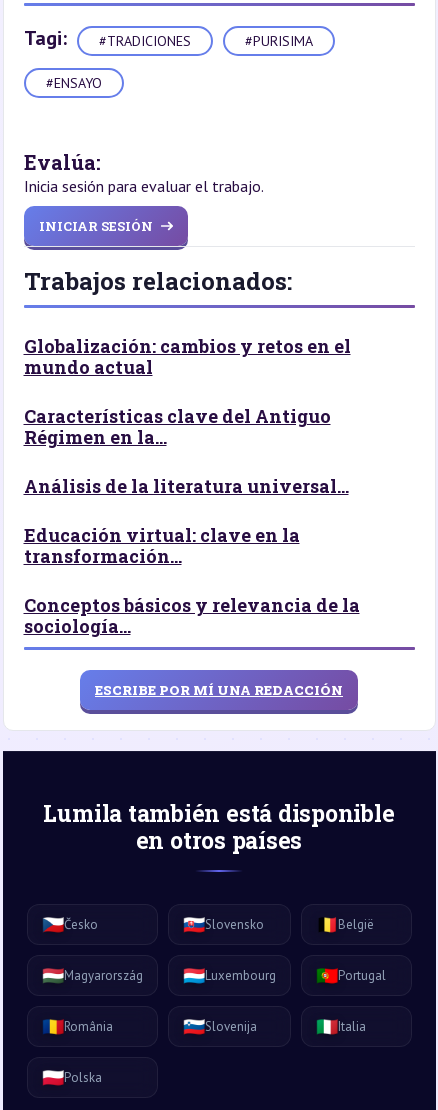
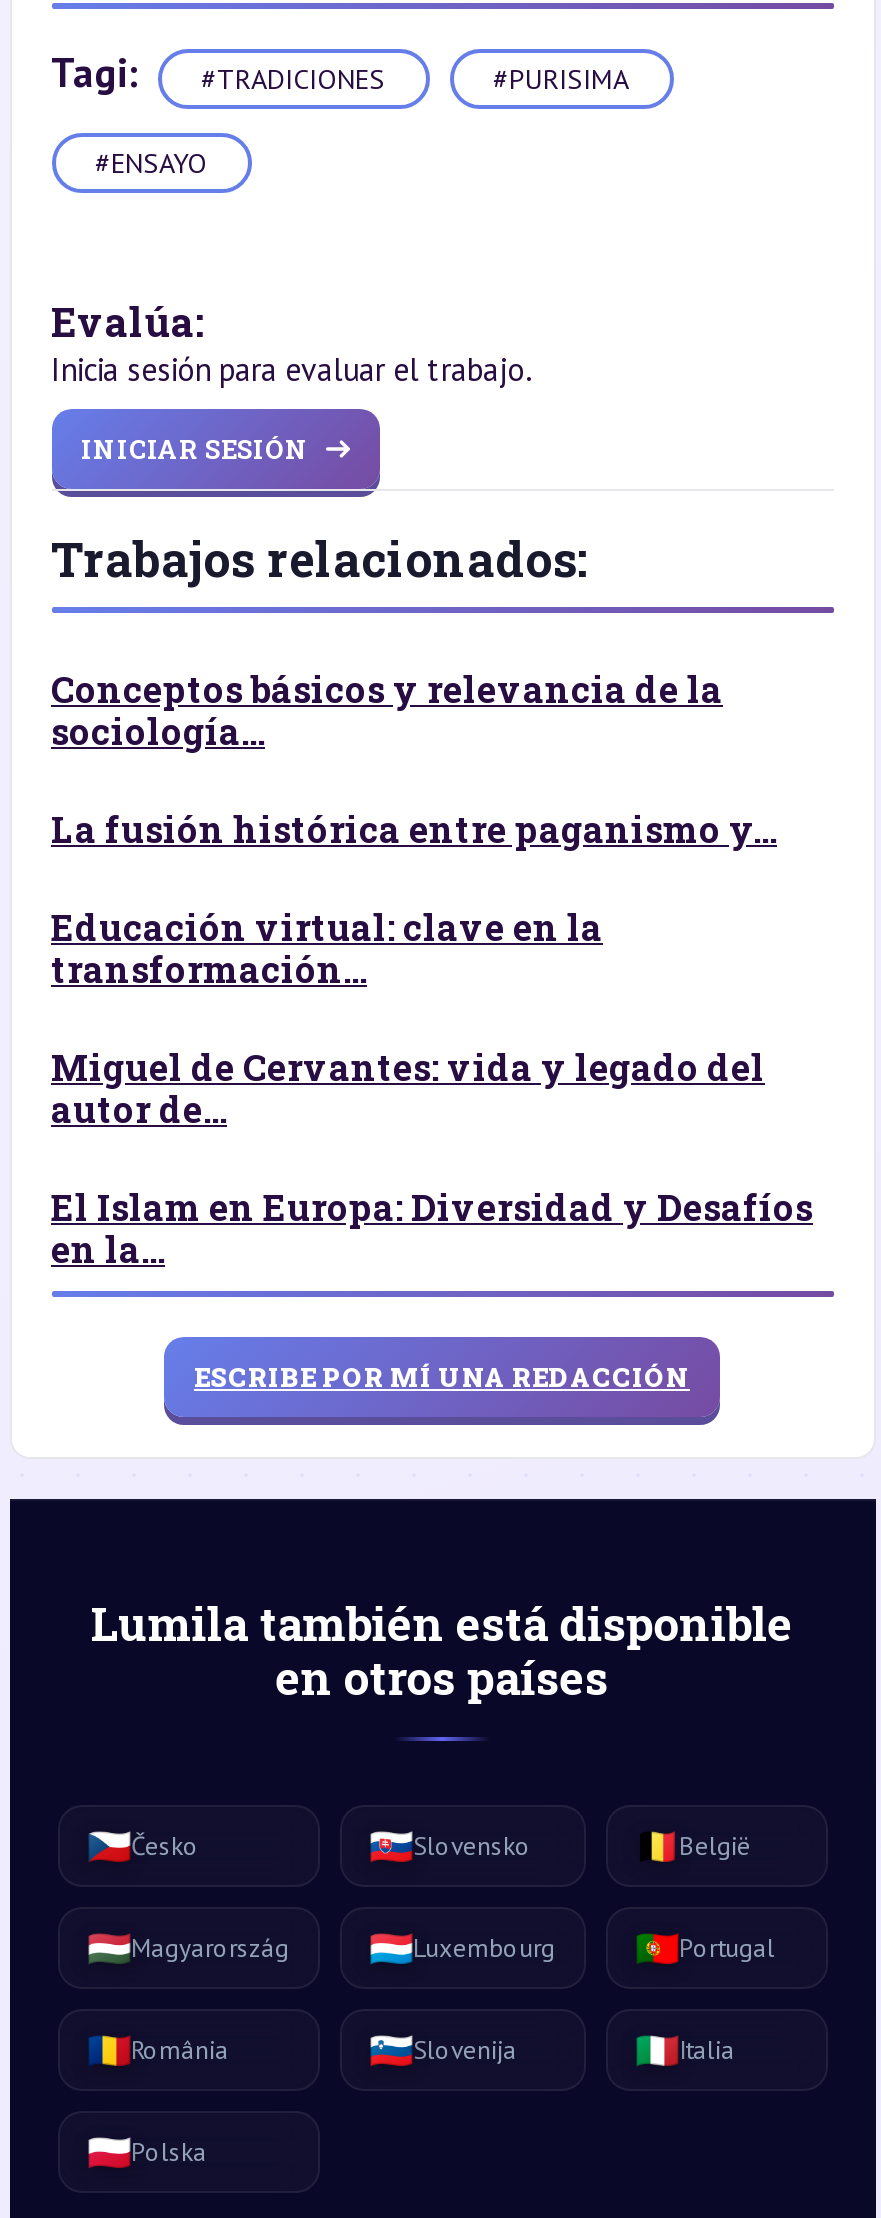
- Globalización: cambios y retos en el
- mundo actual
- Características clave del Antiguo
- Régimen en la...
- Análisis de la literatura universal...
+ La fusión histórica entre paganismo y...

moved up: Educación virtual: clave en la | transformación...

+ Miguel de Cervantes: vida y legado del
+ autor de...
+ El Islam en Europa: Diversidad y Desafíos
+ en la...

moved up: Conceptos básicos y relevancia de la | sociología...
